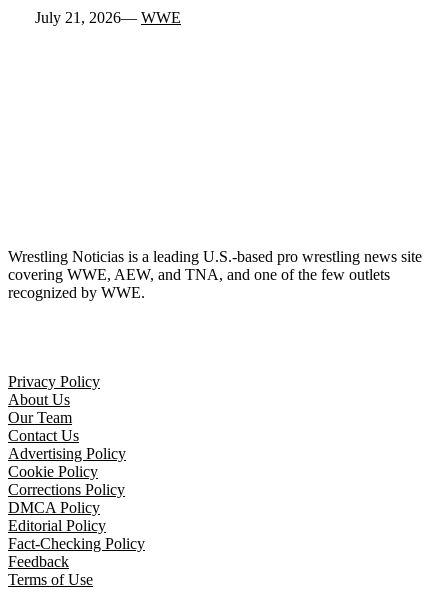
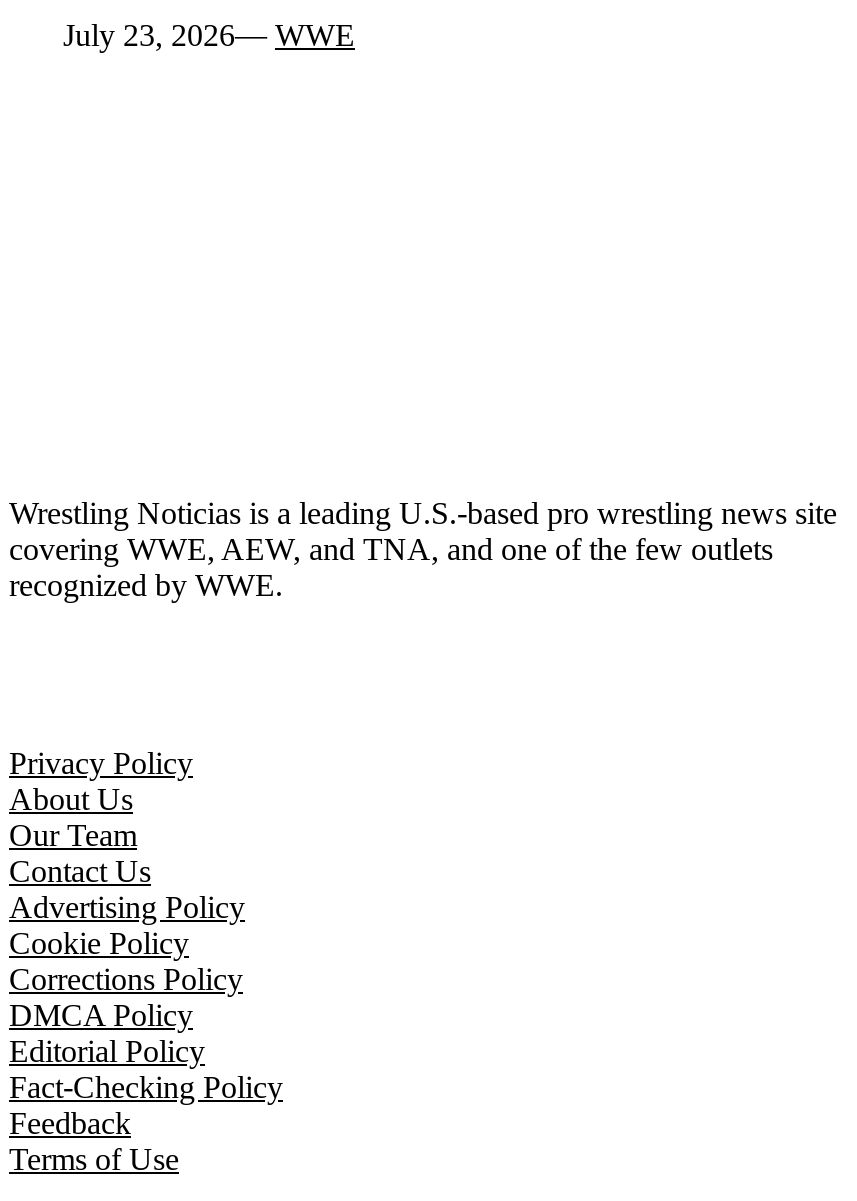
- July 21, 2026 WWE
+ July 23, 2026 WWE
